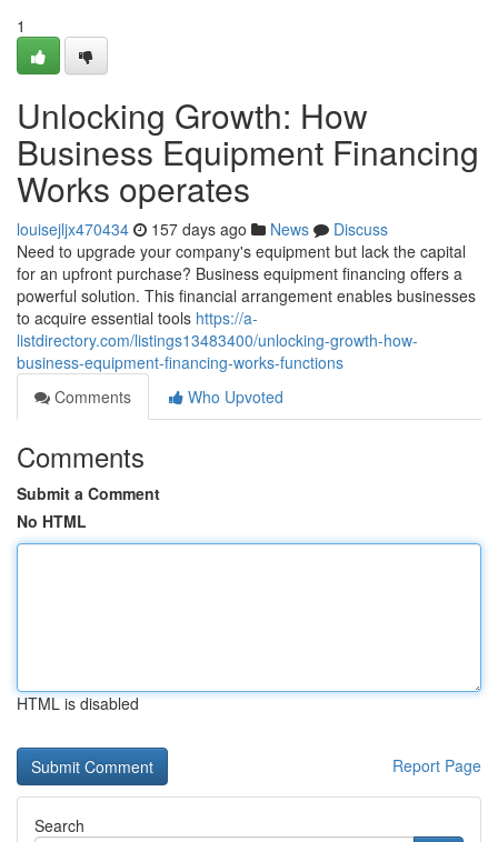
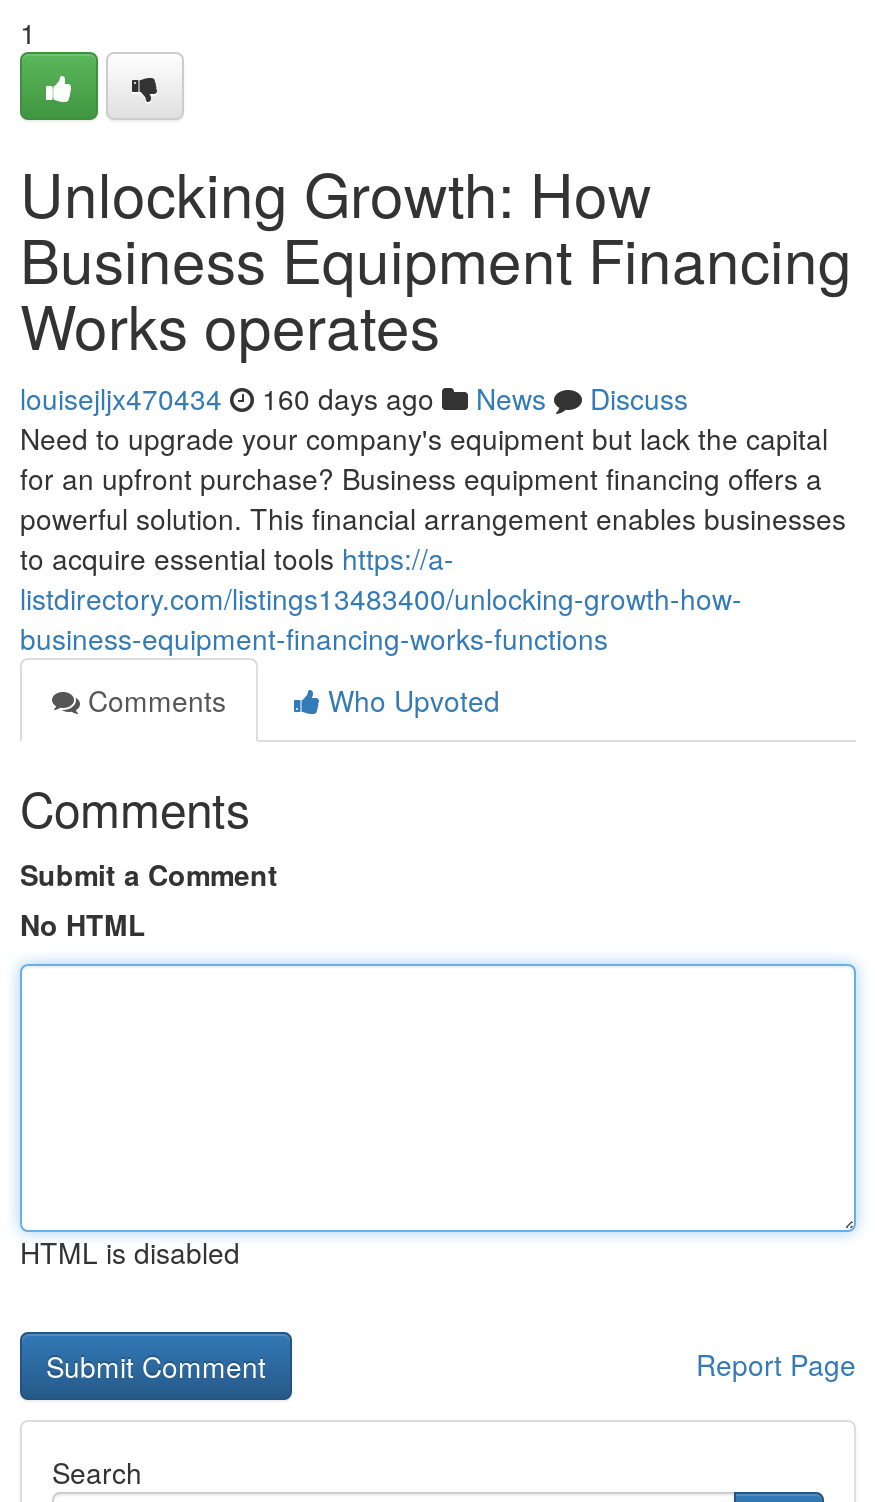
- louisejljx470434 157 days ago News Discuss
+ louisejljx470434 160 days ago News Discuss
